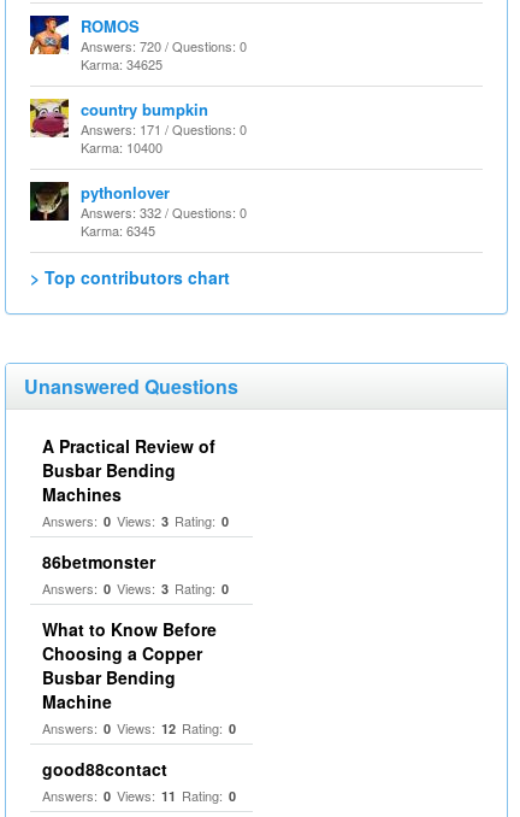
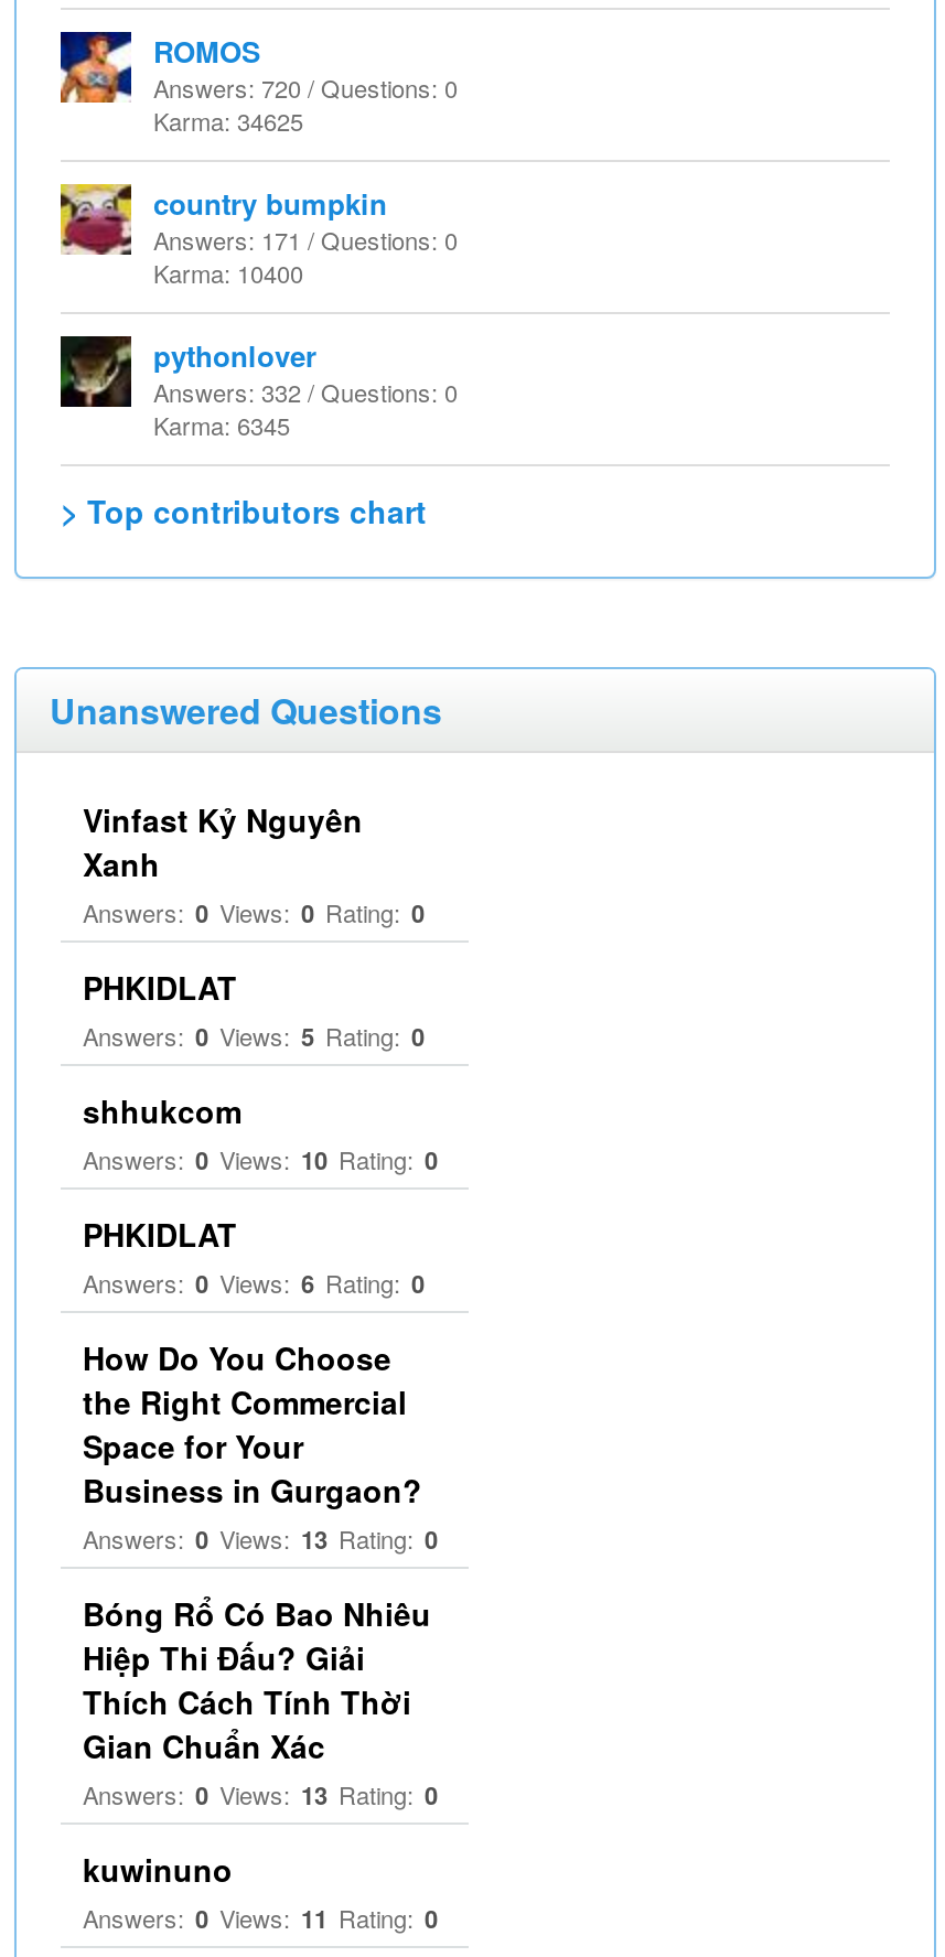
- A Practical Review of
- Busbar Bending
- Machines
- Answers: 0 Views: 3 Rating: 0
- 86betmonster
- Answers: 0 Views: 3 Rating: 0
- What to Know Before
- Choosing a Copper
- Busbar Bending
- Machine
- Answers: 0 Views: 12 Rating: 0
- good88contact
+ Vinfast Kỷ Nguyên
+ Xanh
+ Answers: 0 Views: 0 Rating: 0
+ PHKIDLAT
+ Answers: 0 Views: 5 Rating: 0
+ shhukcom
+ Answers: 0 Views: 10 Rating: 0
+ PHKIDLAT
+ Answers: 0 Views: 6 Rating: 0
+ How Do You Choose
+ the Right Commercial
+ Space for Your
+ Business in Gurgaon?
+ Answers: 0 Views: 13 Rating: 0
+ Bóng Rổ Có Bao Nhiêu
+ Hiệp Thi Đấu? Giải
+ Thích Cách Tính Thời
+ Gian Chuẩn Xác
+ Answers: 0 Views: 13 Rating: 0
+ kuwinuno
